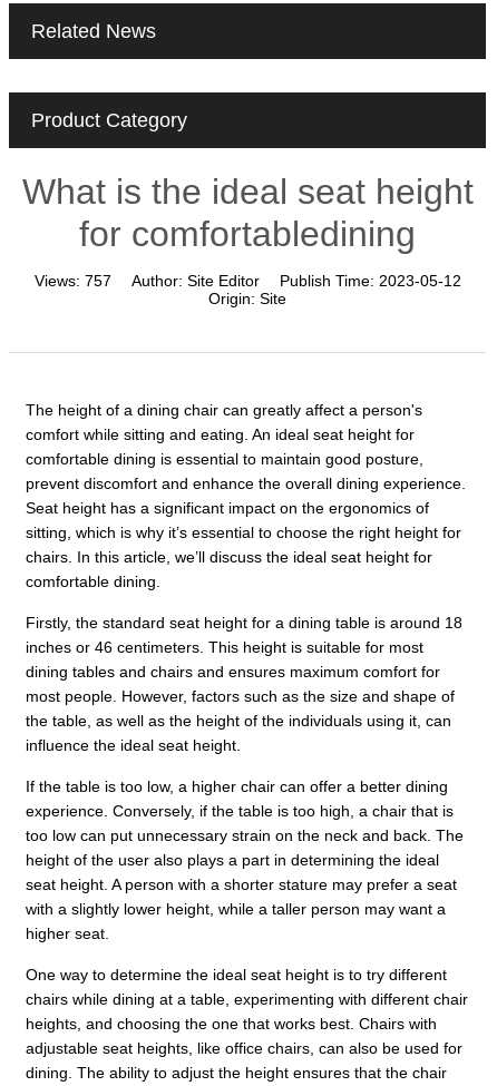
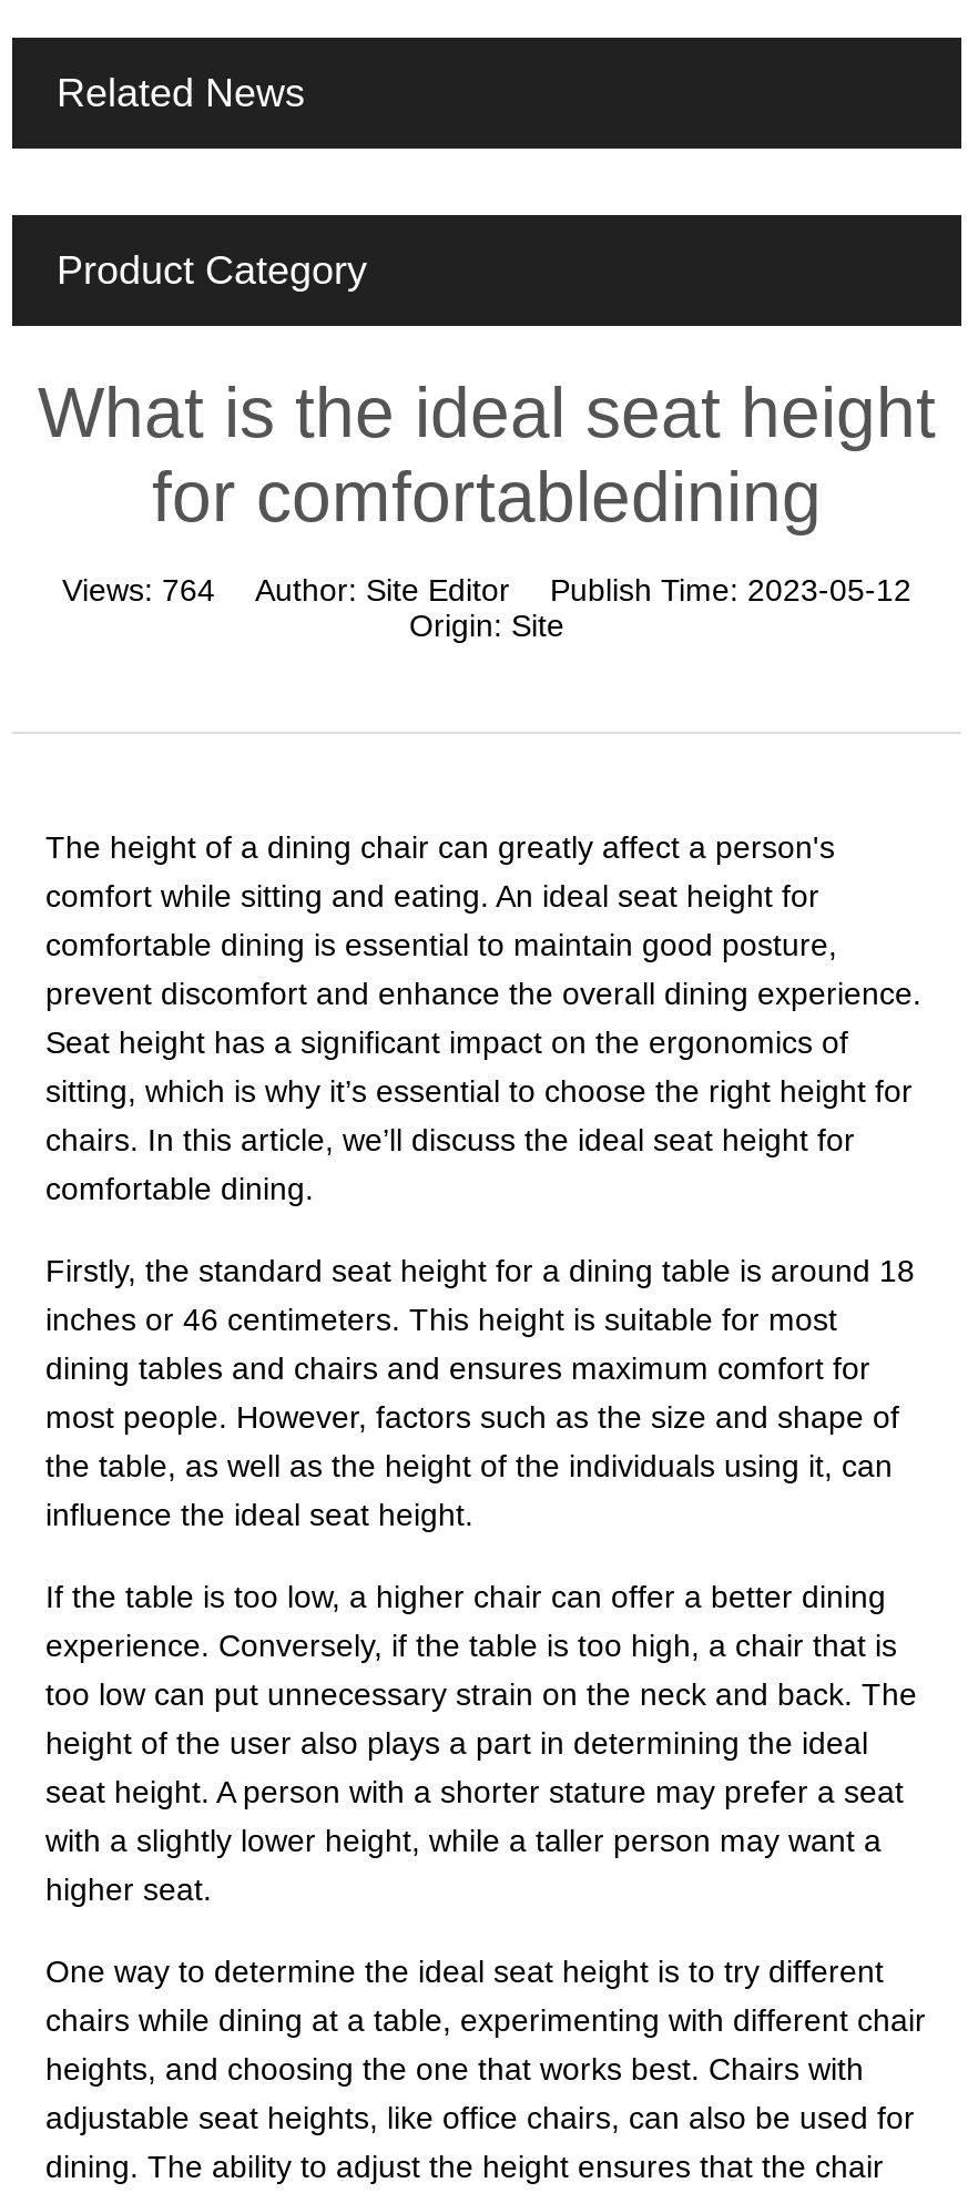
- Views: 757 Author: Site Editor Publish Time: 2023-05-12
+ Views: 764 Author: Site Editor Publish Time: 2023-05-12
